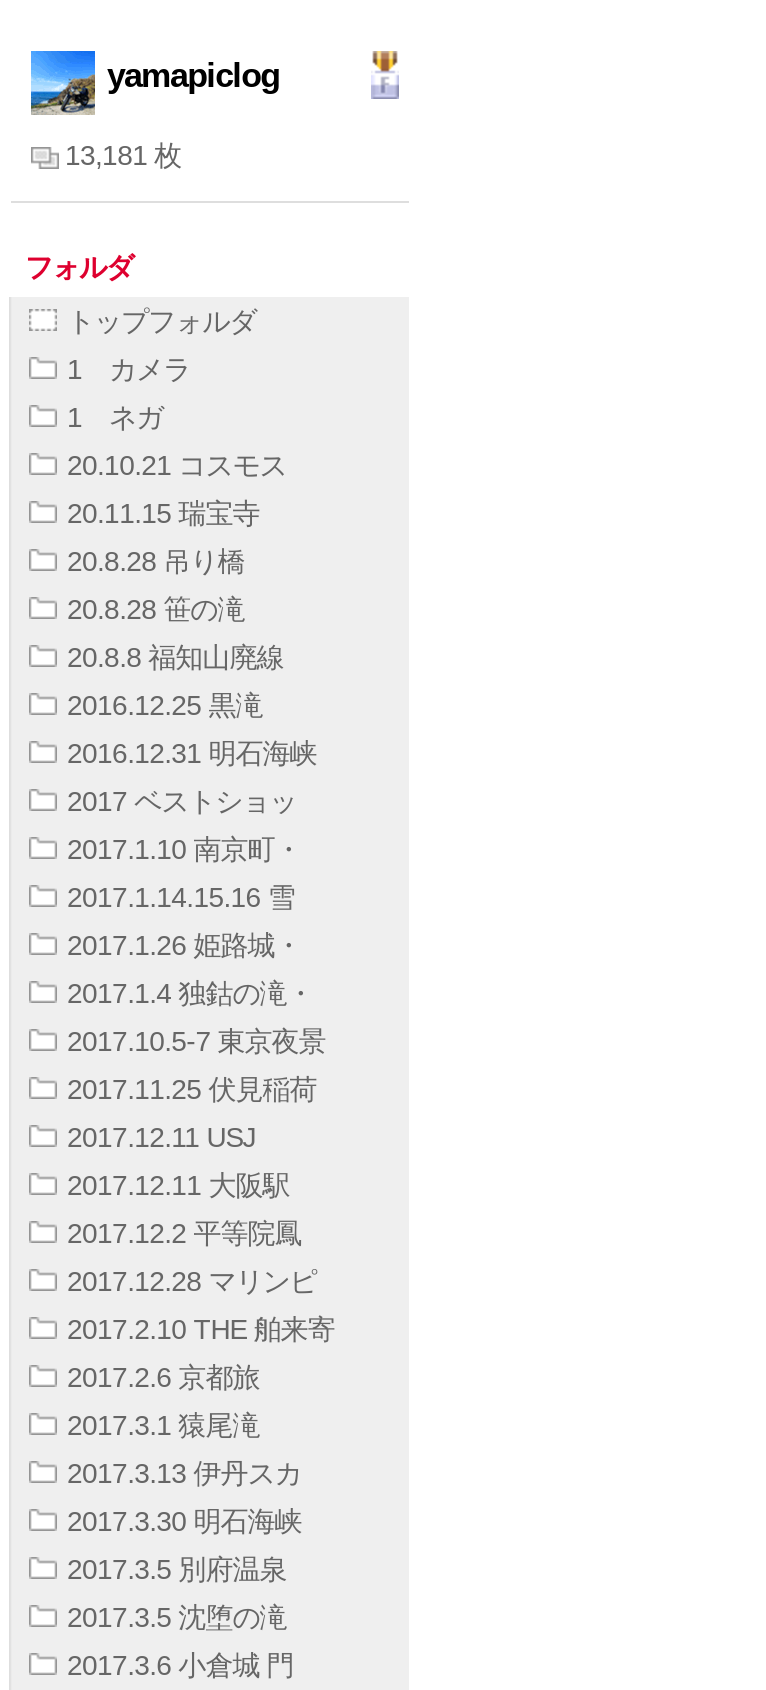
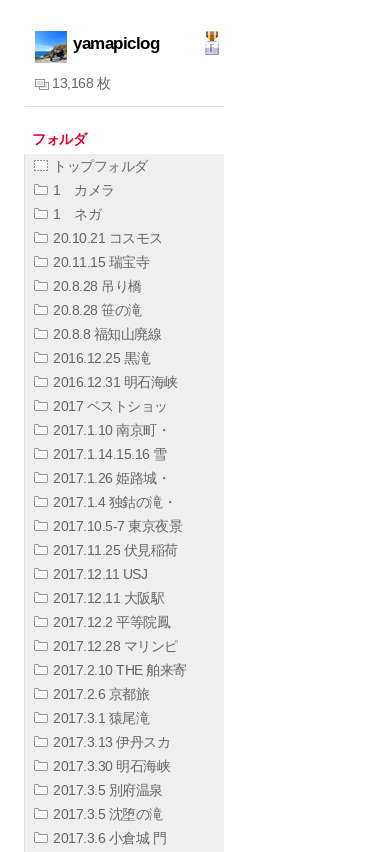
- 13,181 枚
+ 13,168 枚
